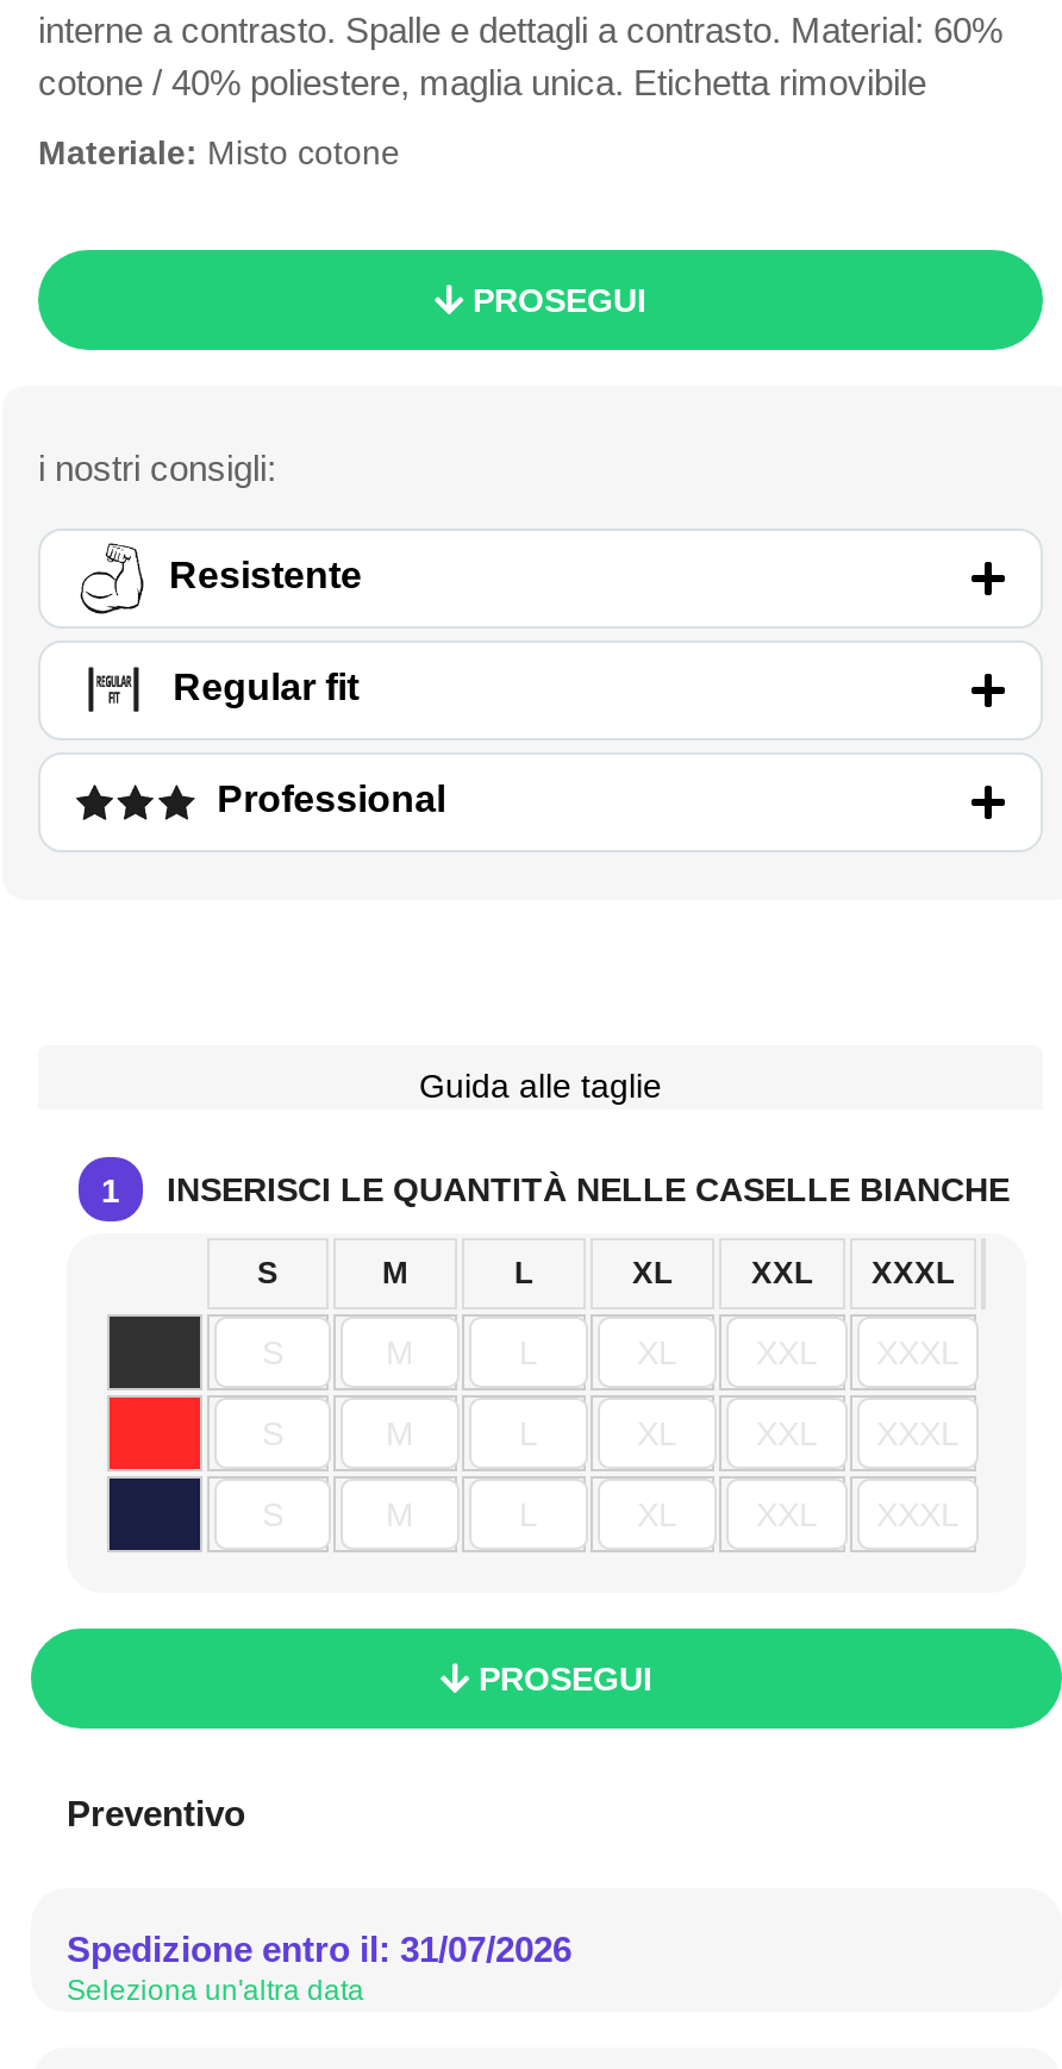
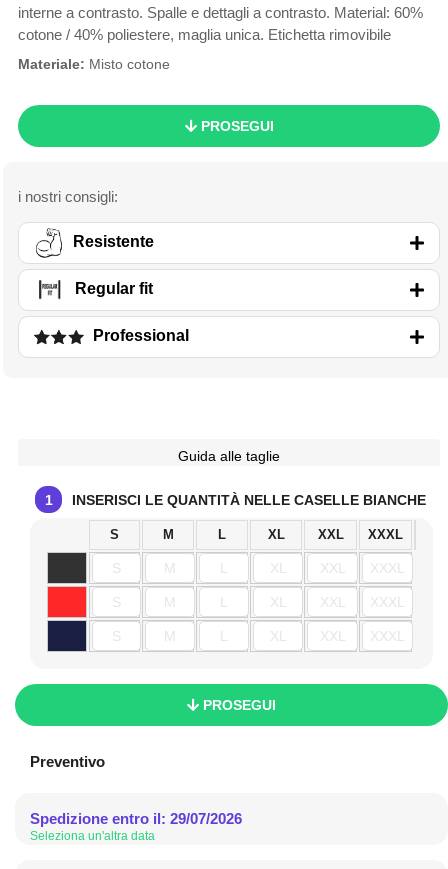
- Spedizione entro il: 31/07/2026
+ Spedizione entro il: 29/07/2026
